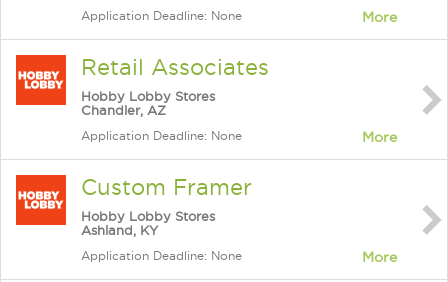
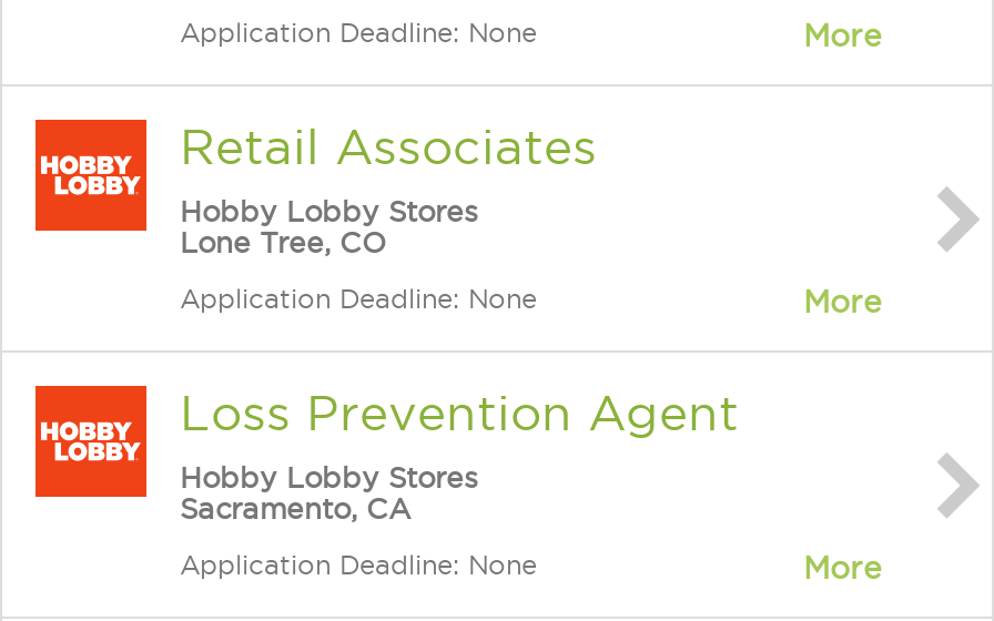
- Chandler, AZ
+ Lone Tree, CO

- Custom Framer
+ Loss Prevention Agent

- Ashland, KY
+ Sacramento, CA
